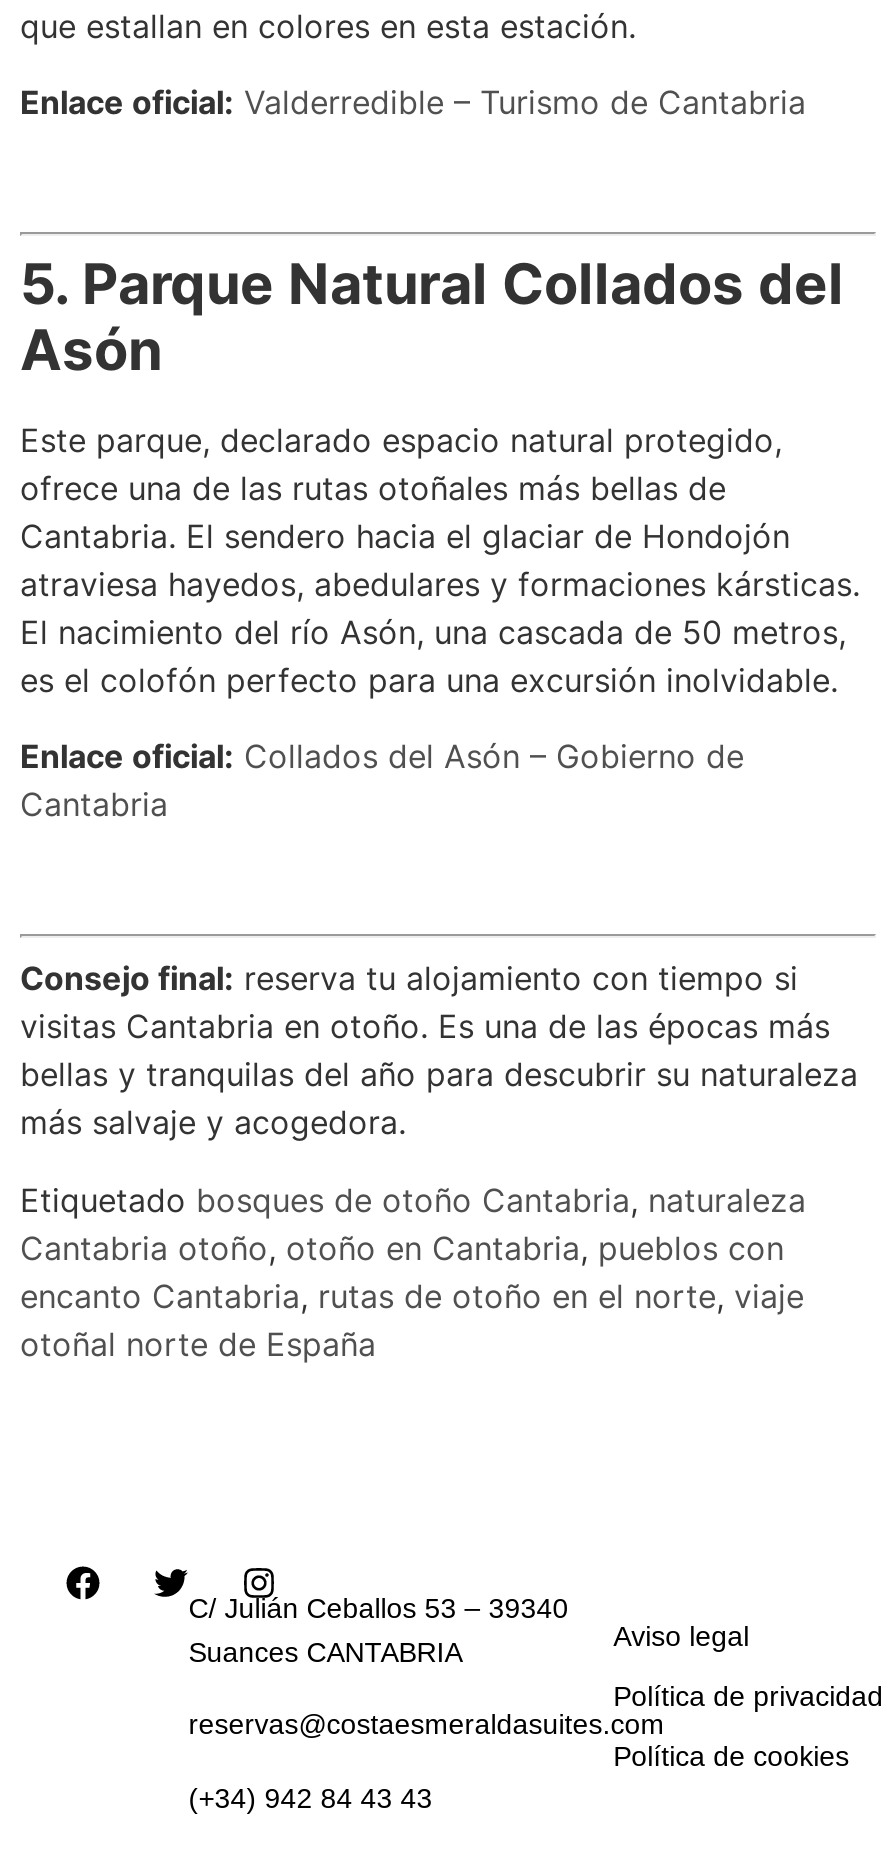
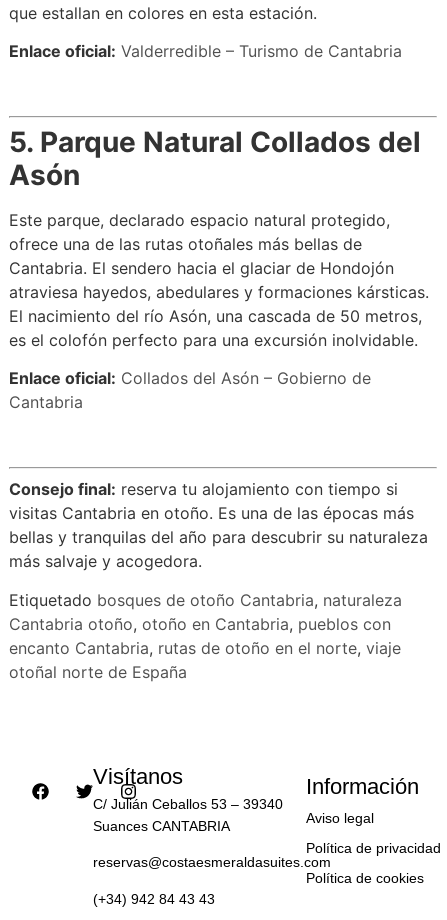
+ Visítanos

+ Información
